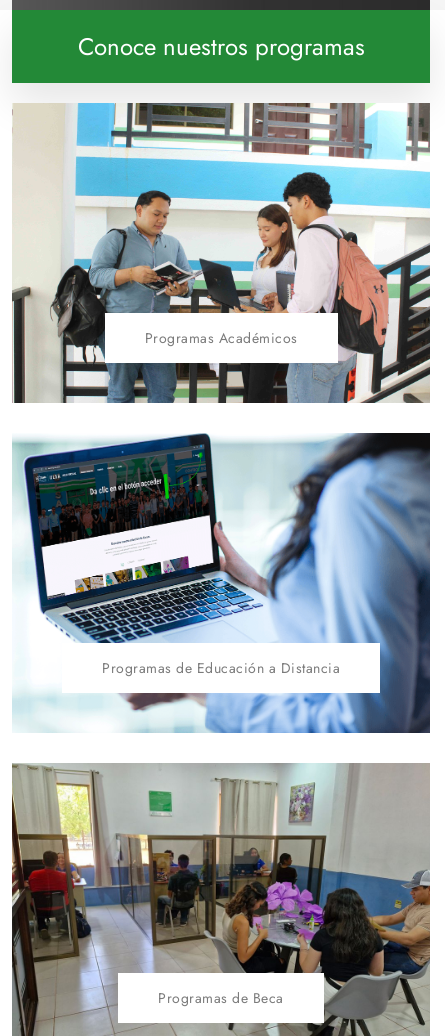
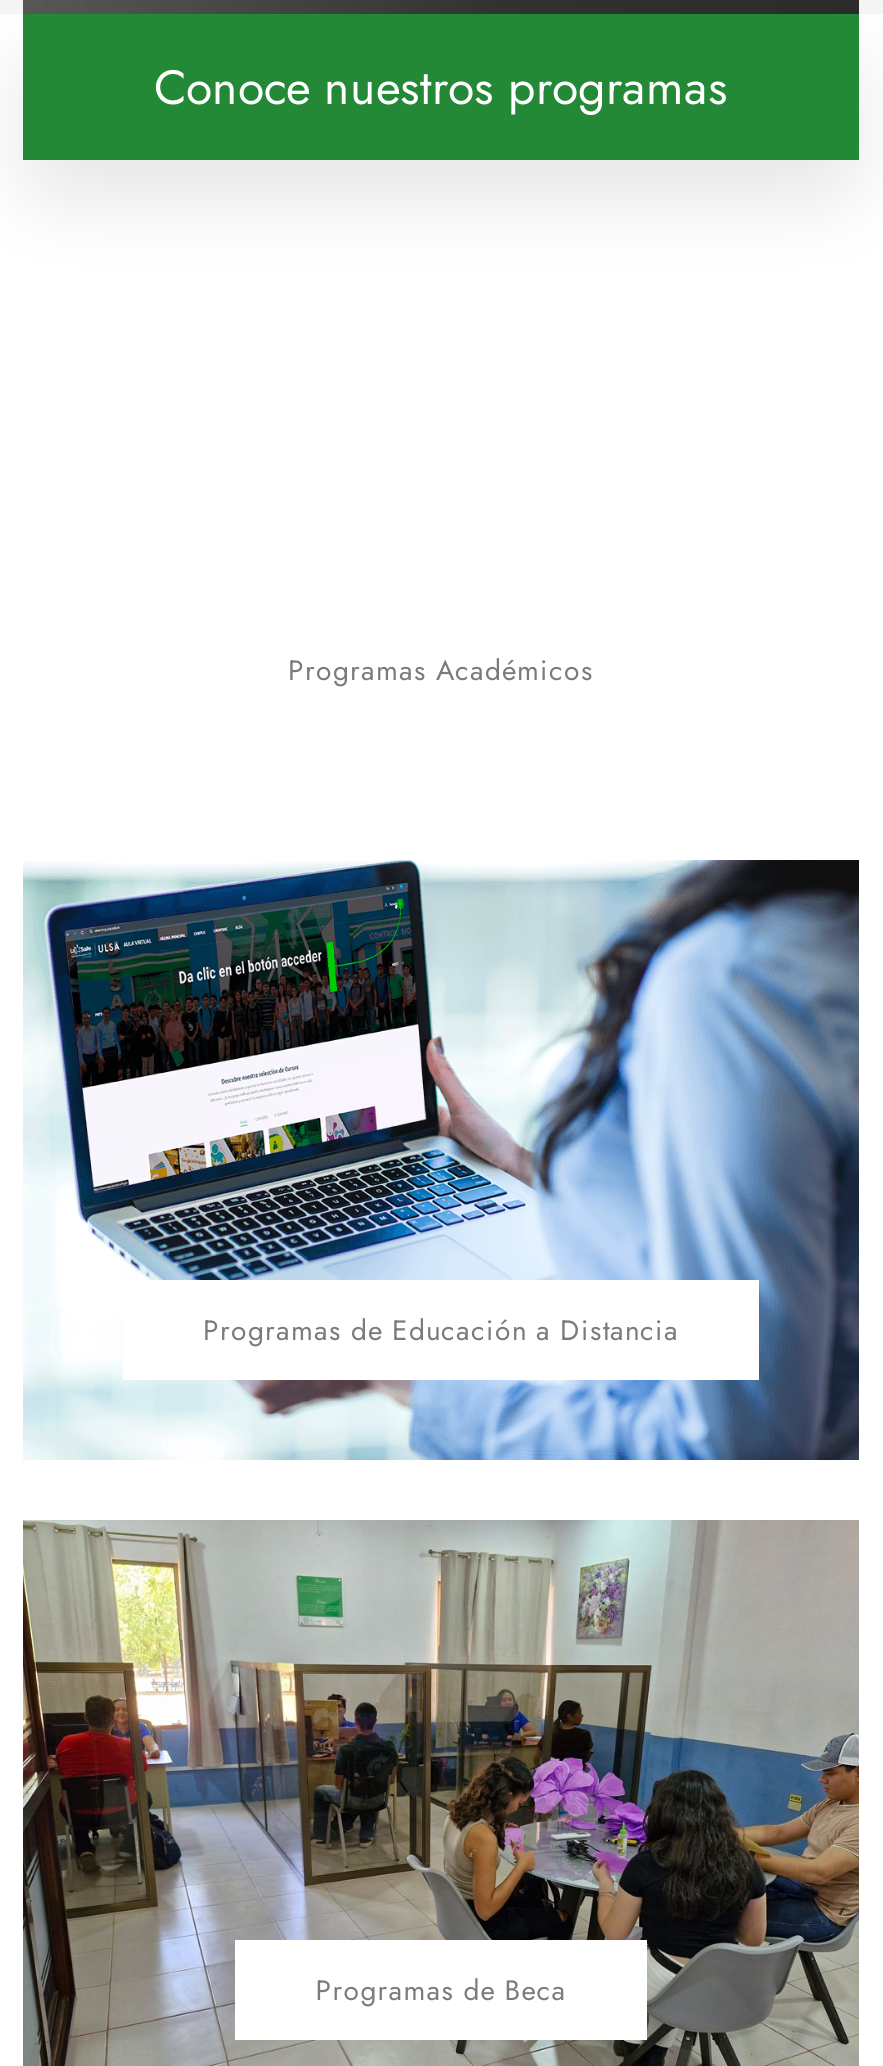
- [image]
